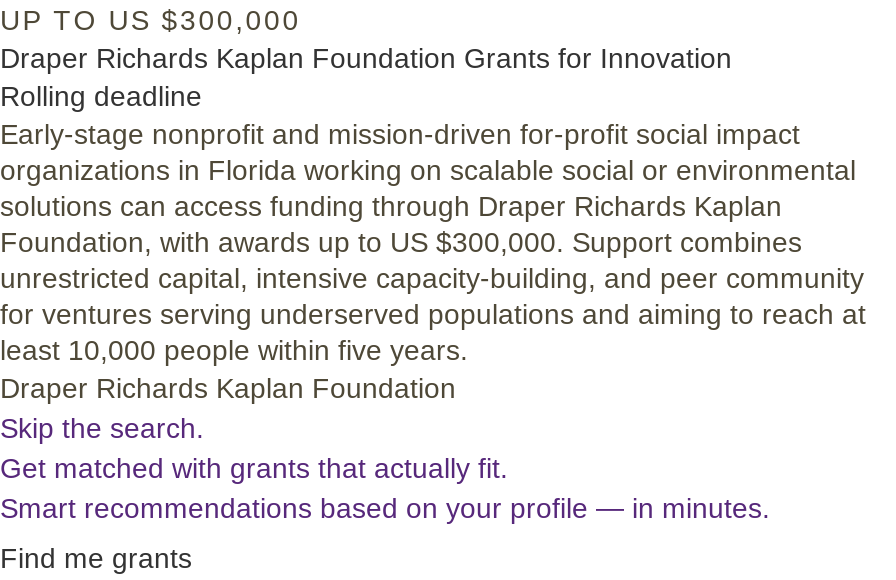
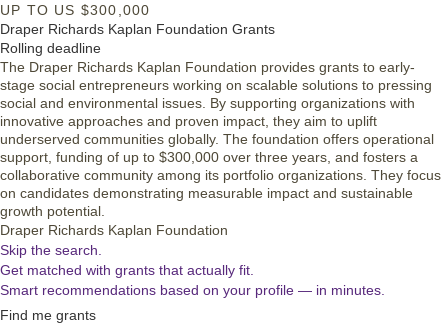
- Draper Richards Kaplan Foundation Grants for Innovation
+ Draper Richards Kaplan Foundation Grants

- Early-stage nonprofit and mission-driven for-profit social impact
- organizations in Florida working on scalable social or environmental
- solutions can access funding through Draper Richards Kaplan
- Foundation, with awards up to US $300,000. Support combines
- unrestricted capital, intensive capacity-building, and peer community
- for ventures serving underserved populations and aiming to reach at
- least 10,000 people within five years.
+ The Draper Richards Kaplan Foundation provides grants to early-
+ stage social entrepreneurs working on scalable solutions to pressing
+ social and environmental issues. By supporting organizations with
+ innovative approaches and proven impact, they aim to uplift
+ underserved communities globally. The foundation offers operational
+ support, funding of up to $300,000 over three years, and fosters a
+ collaborative community among its portfolio organizations. They focus
+ on candidates demonstrating measurable impact and sustainable
+ growth potential.
